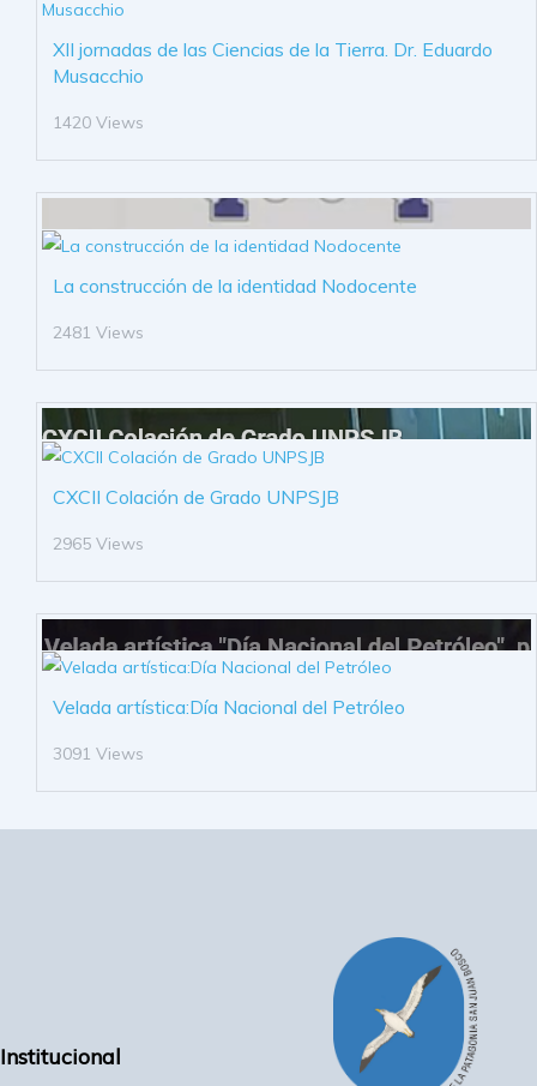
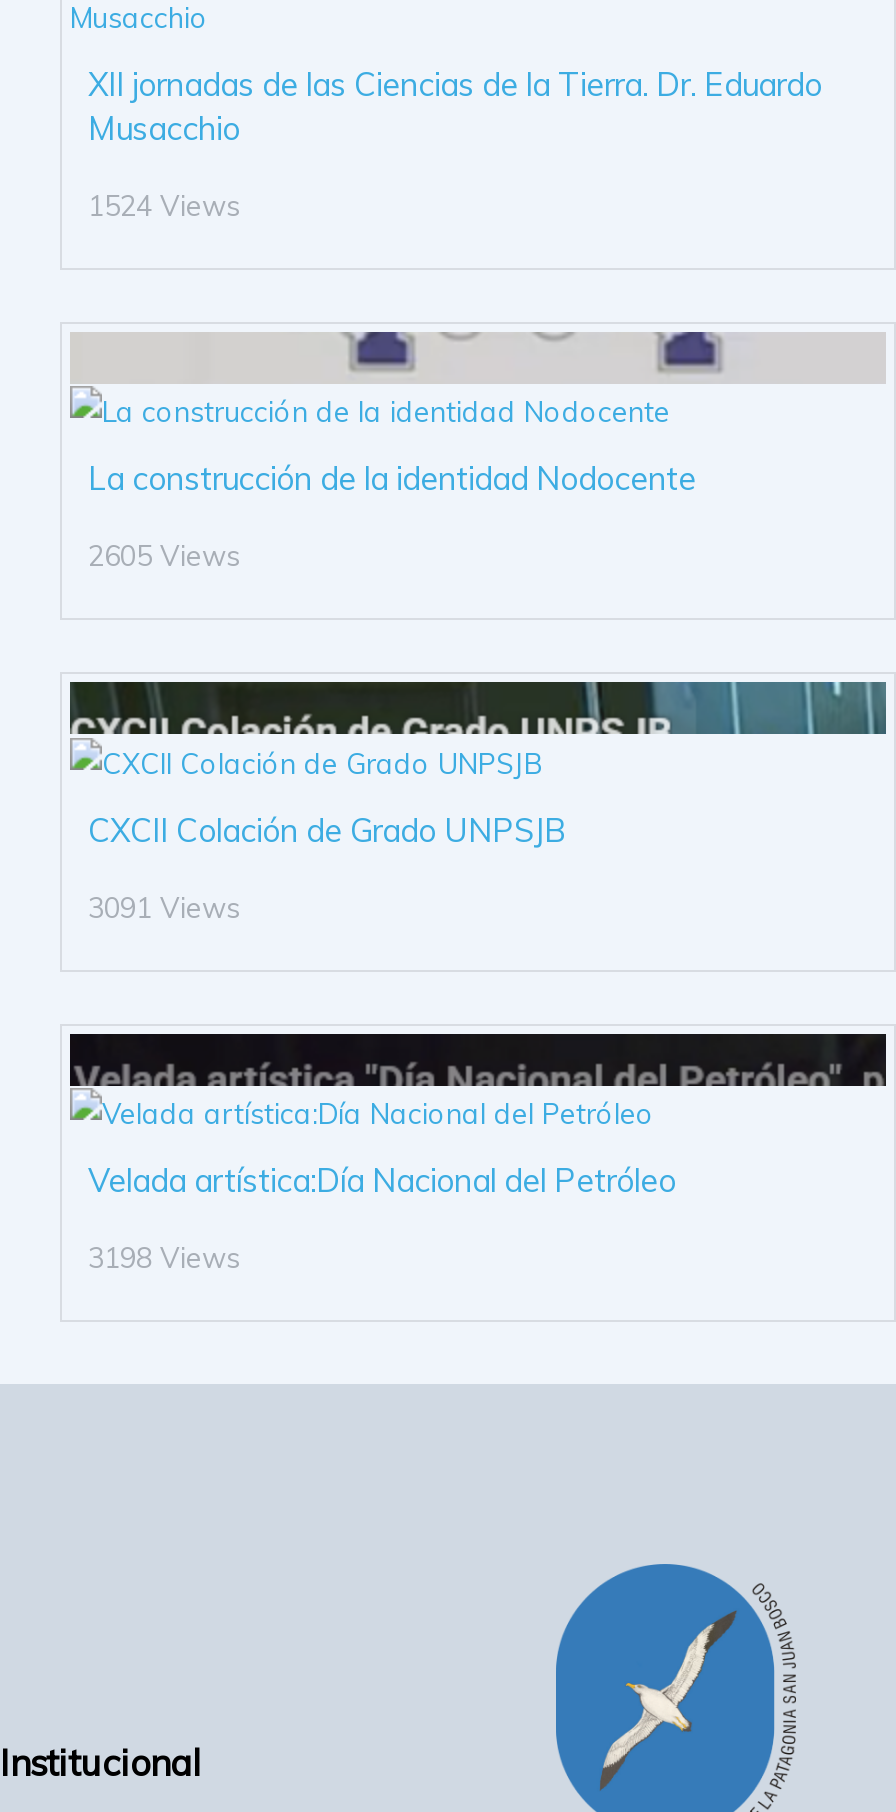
- 1420 Views
+ 1524 Views

- 2481 Views
+ 2605 Views

- 2965 Views
+ 3091 Views

- 3091 Views
+ 3198 Views
